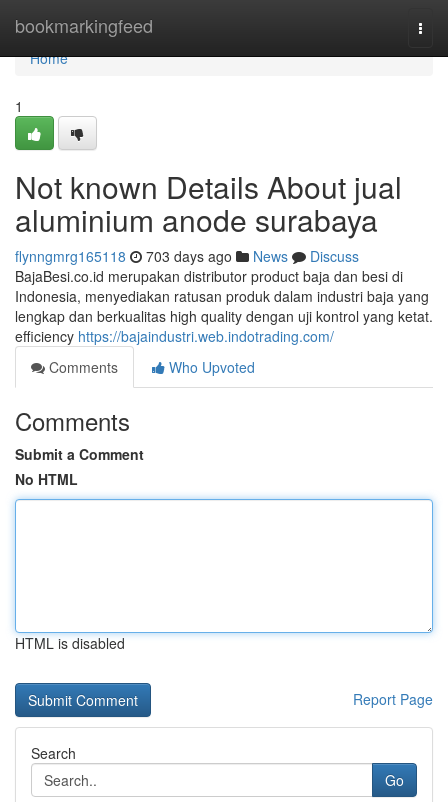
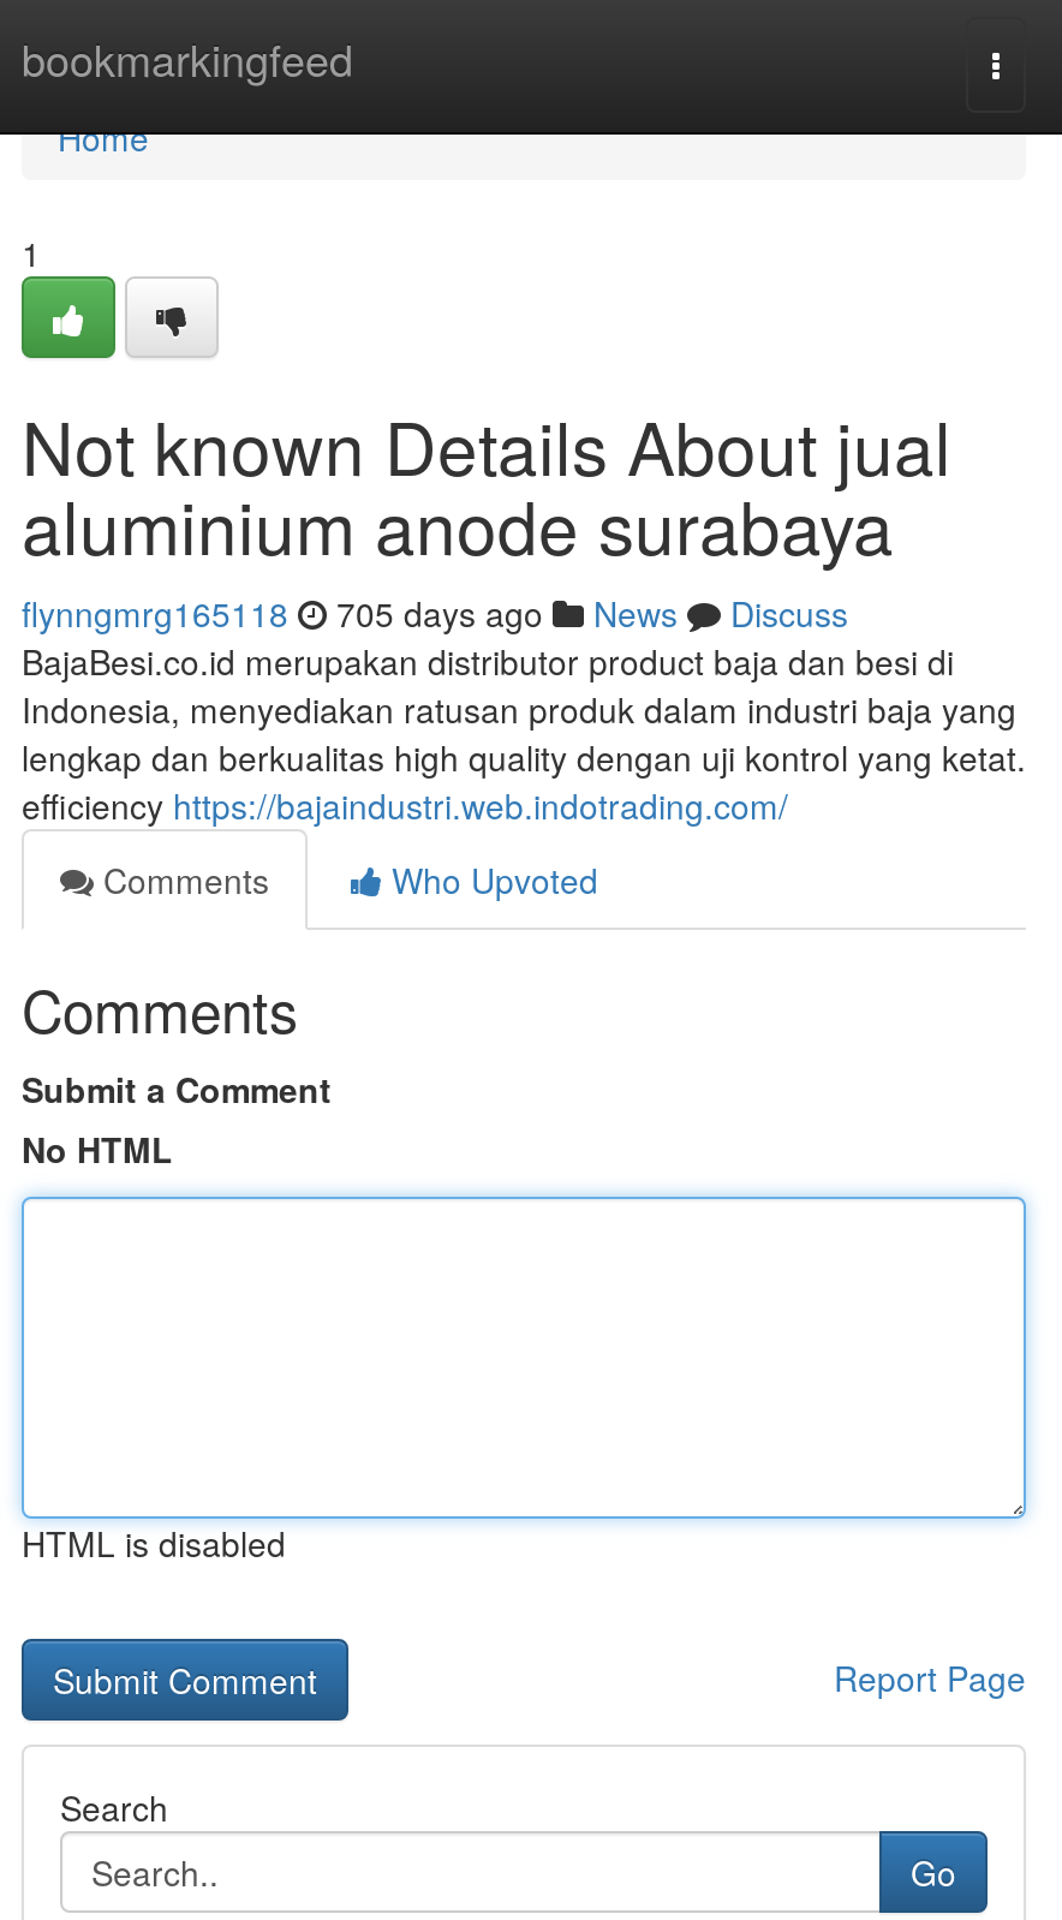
- flynngmrg165118 703 days ago News Discuss
+ flynngmrg165118 705 days ago News Discuss
